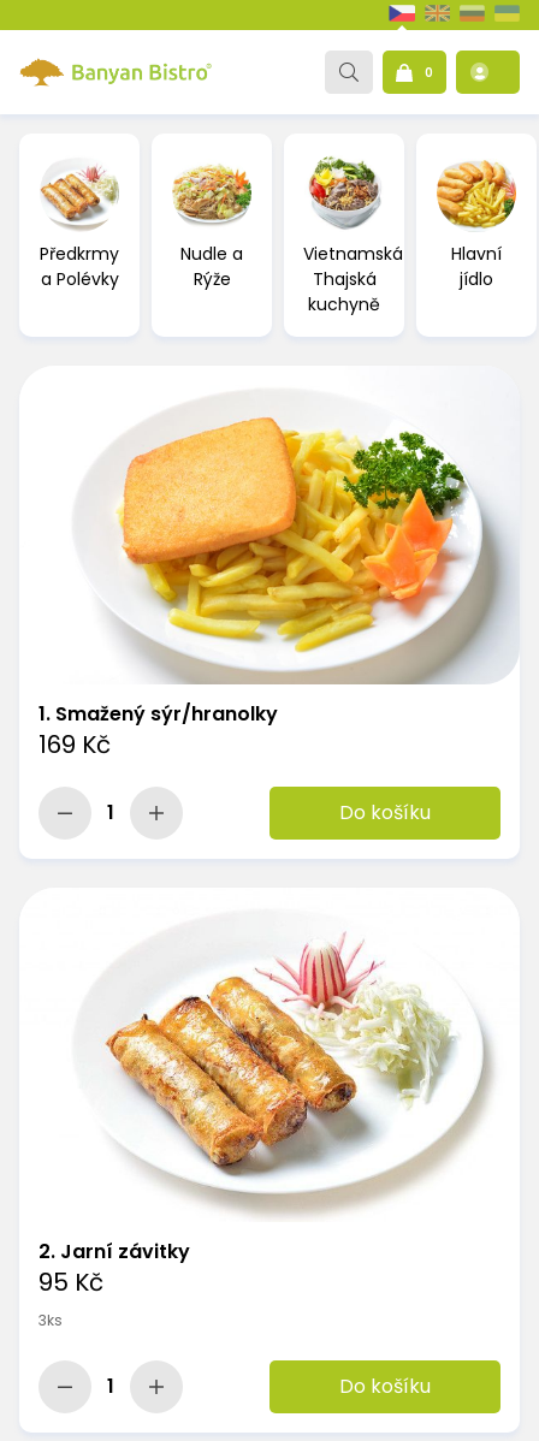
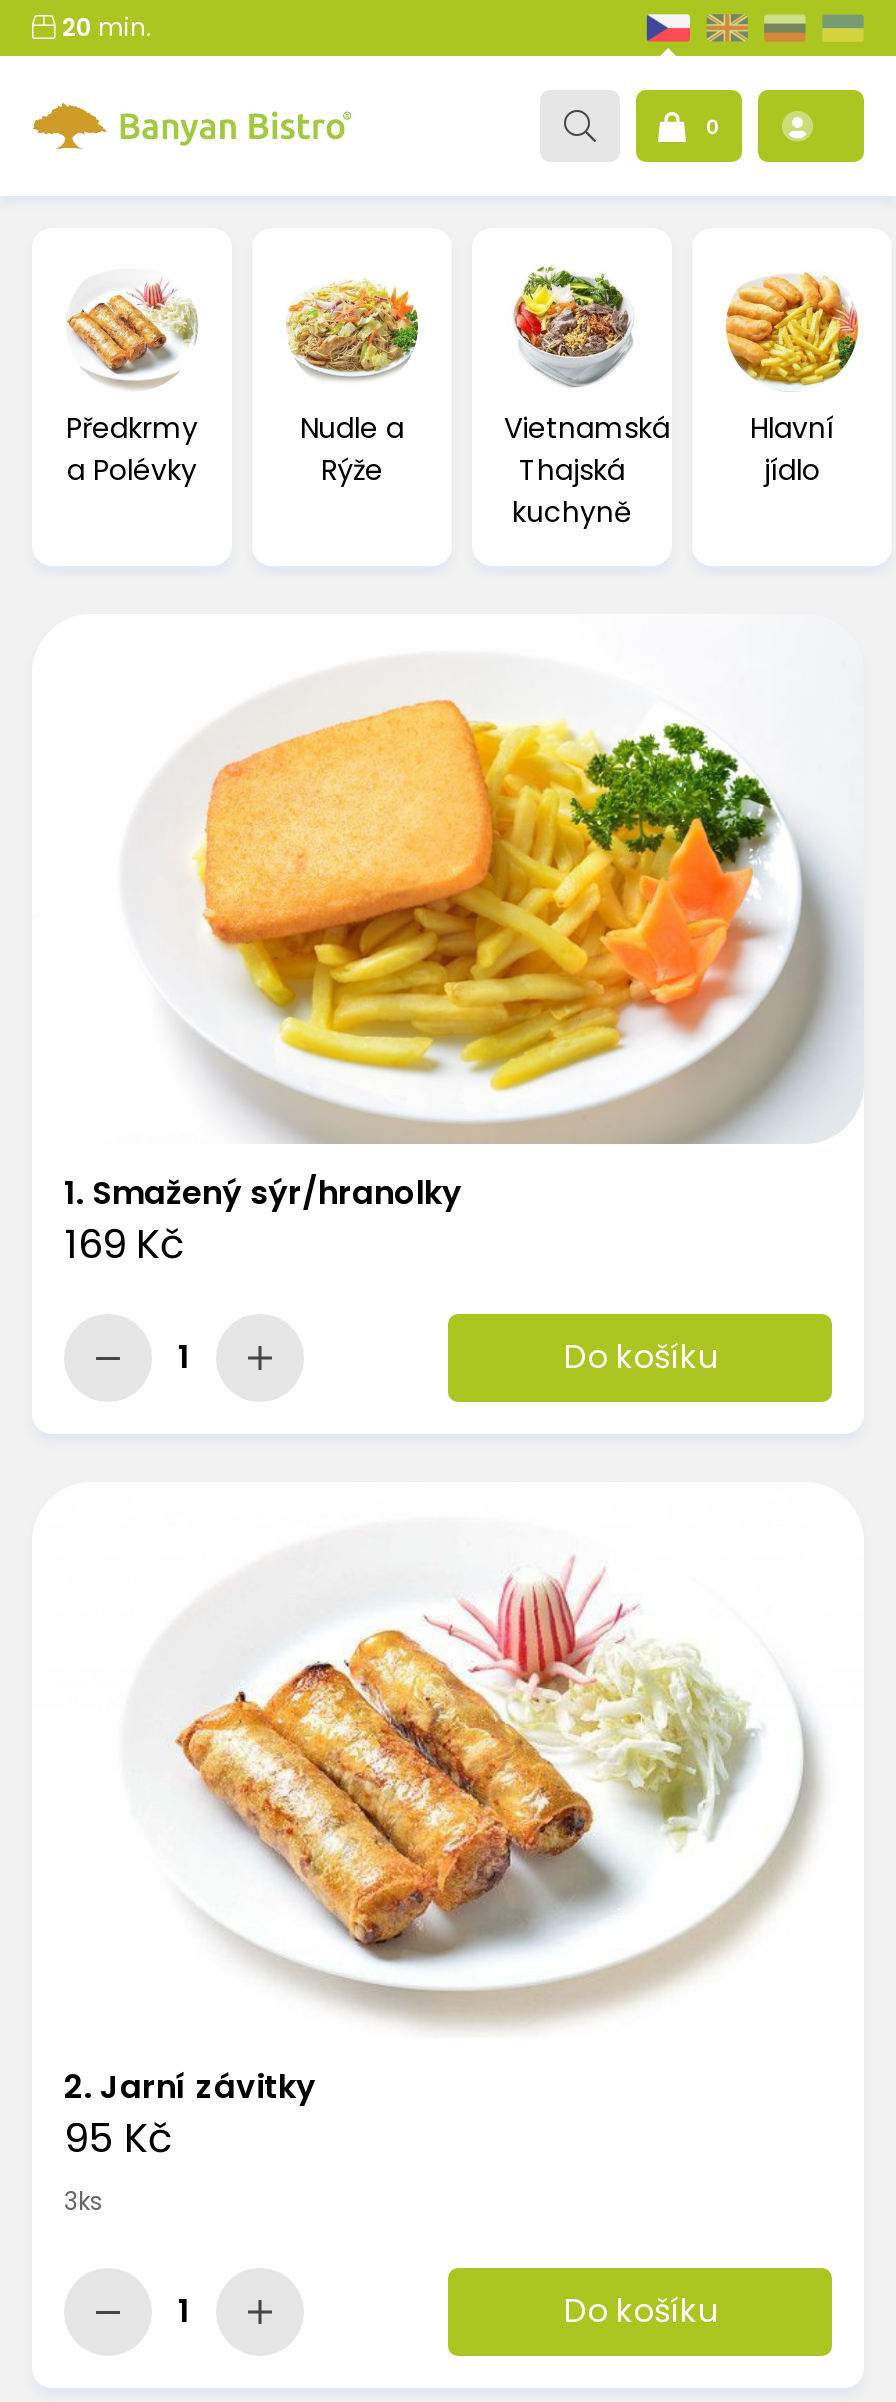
+ 20 min.
